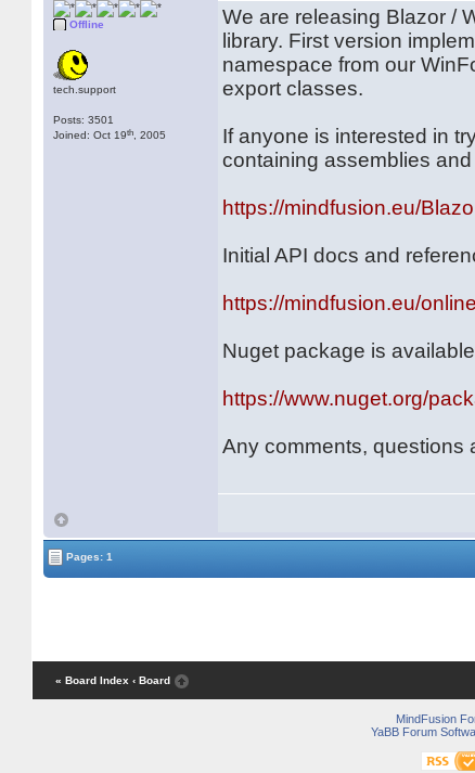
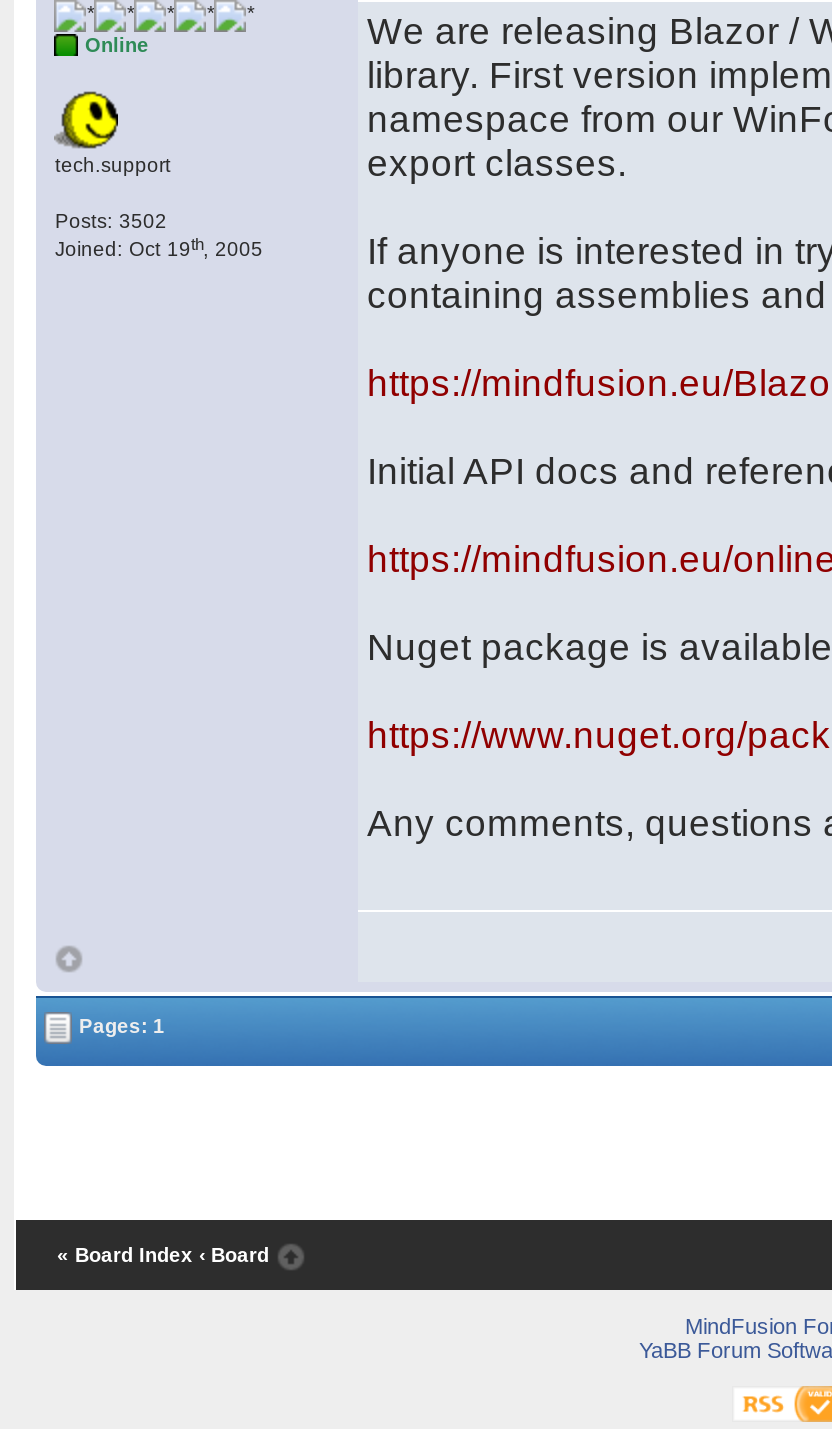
- Offline
+ Online

- Posts: 3501
+ Posts: 3502
